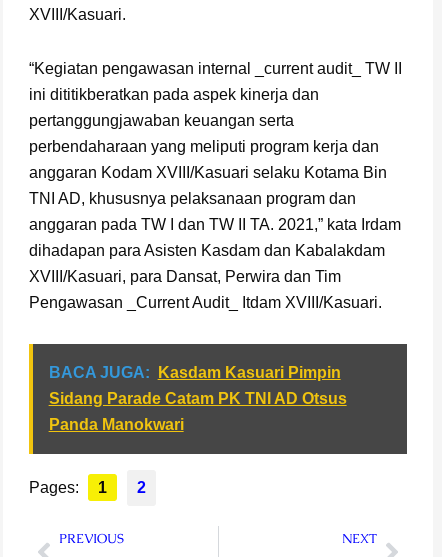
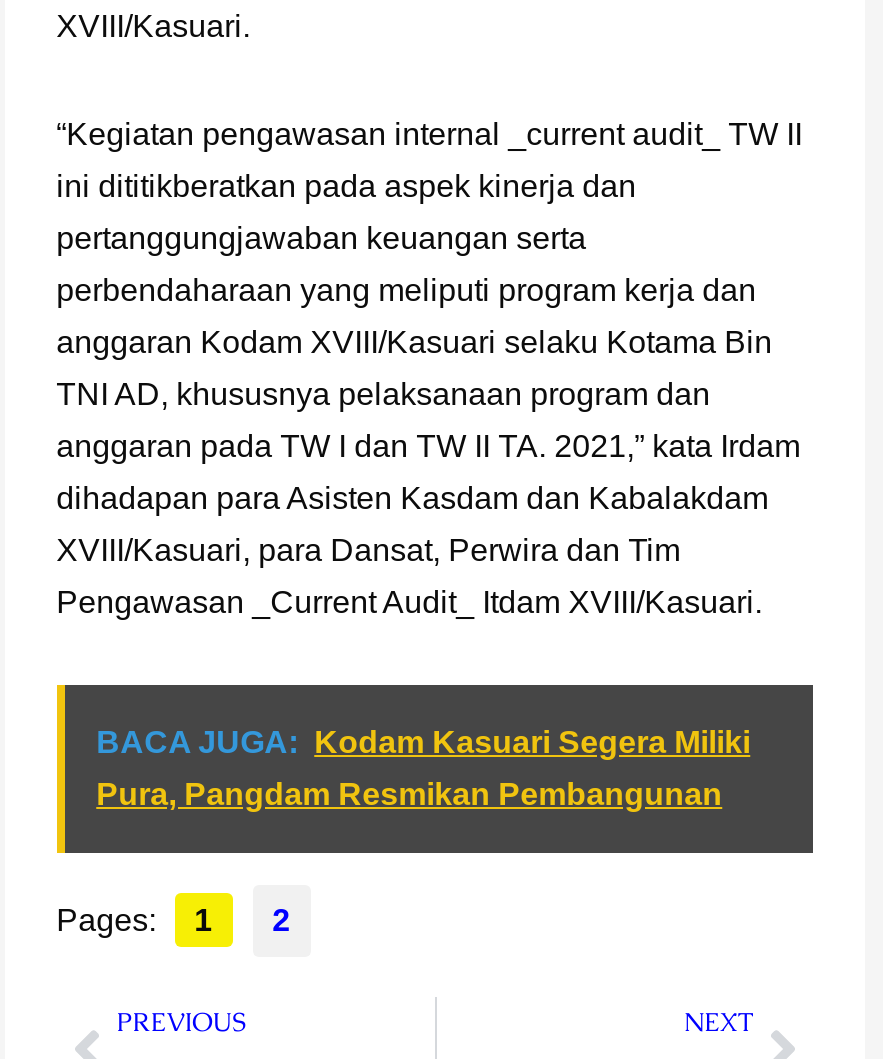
- BACA JUGA: Kasdam Kasuari Pimpin
- Sidang Parade Catam PK TNI AD Otsus
- Panda Manokwari
+ BACA JUGA: Kodam Kasuari Segera Miliki
+ Pura, Pangdam Resmikan Pembangunan
